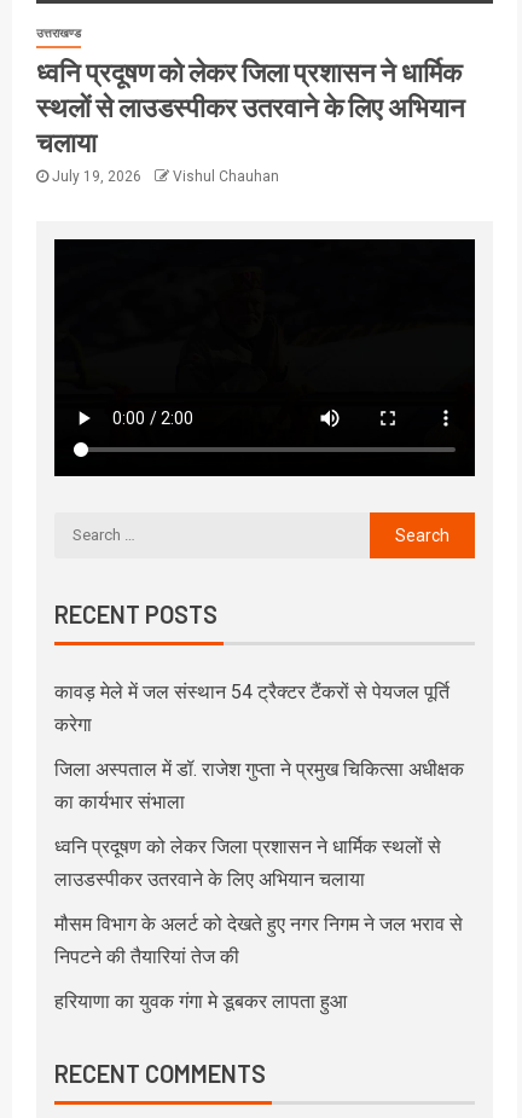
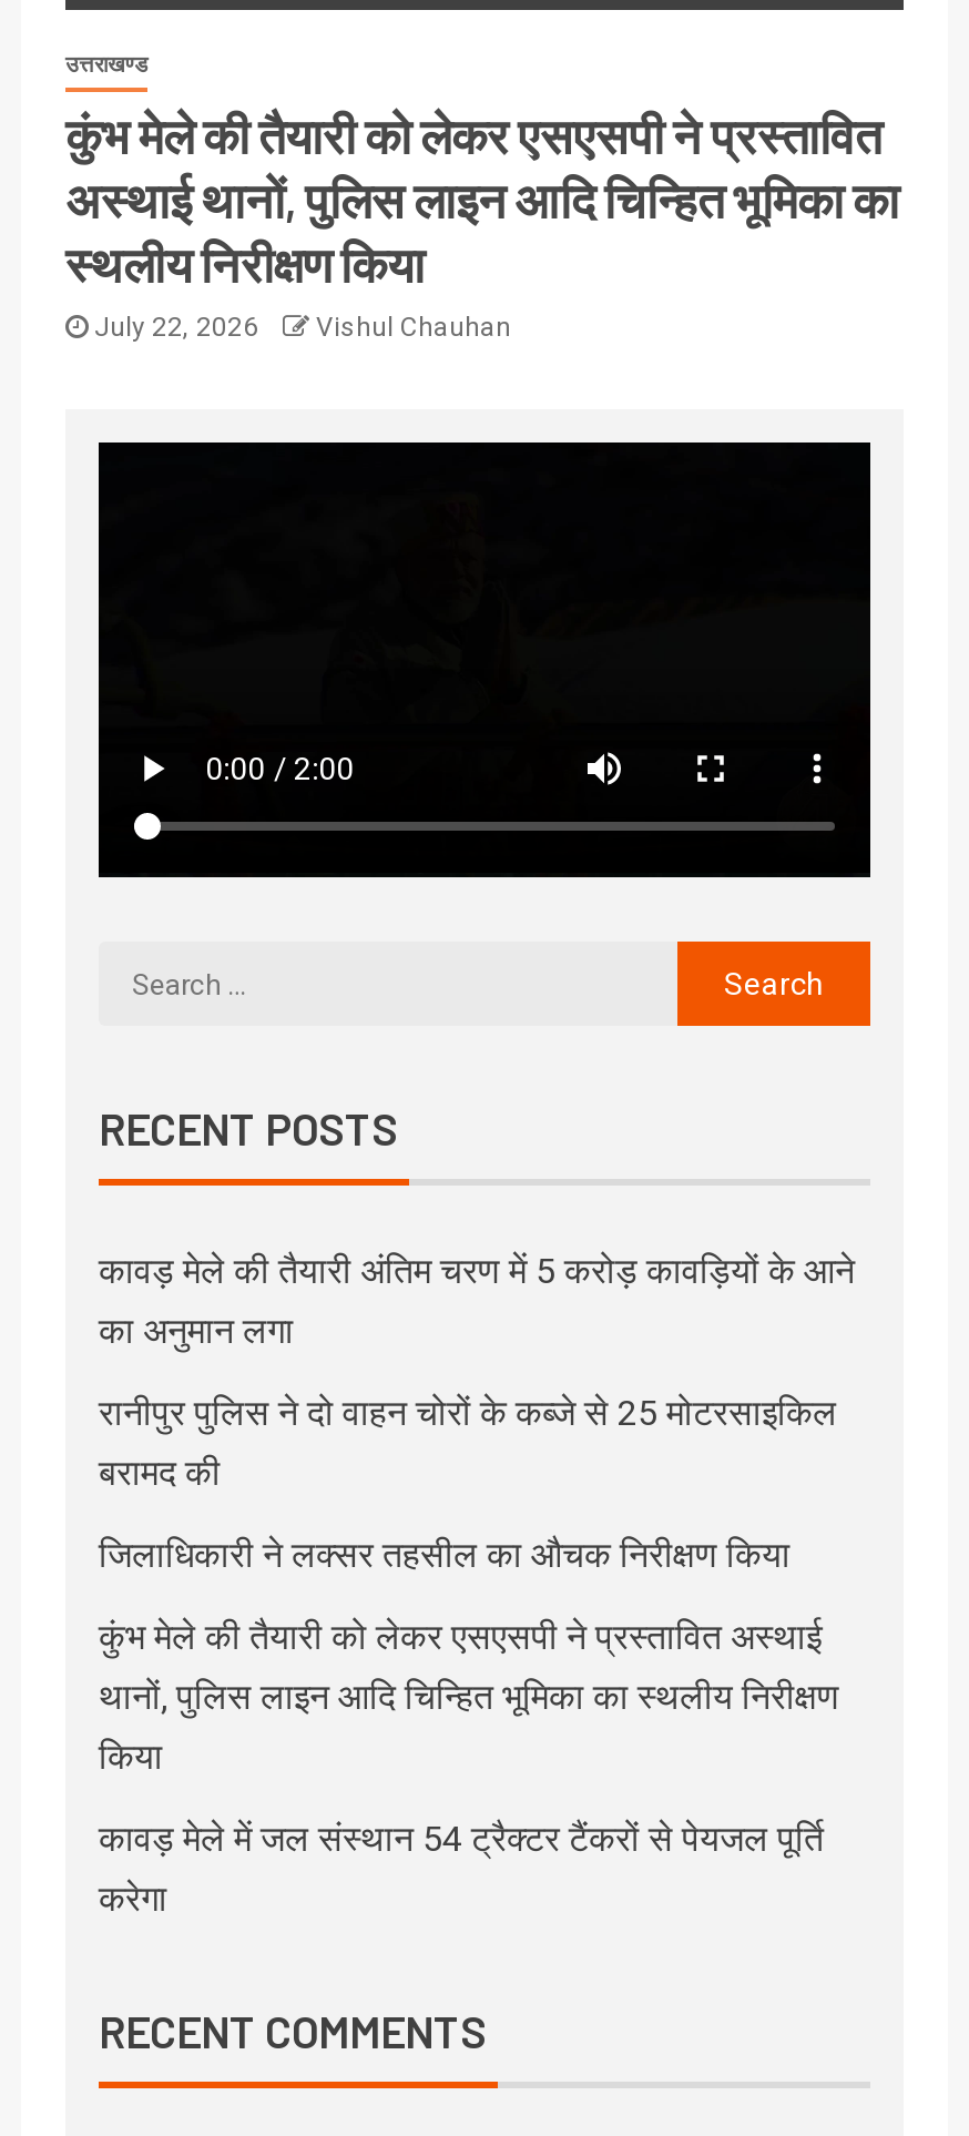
- ध्वनि प्रदूषण को लेकर जिला प्रशासन ने धार्मिक
- स्थलों से लाउडस्पीकर उतरवाने के लिए अभियान
- चलाया
- July 19, 2026
+ कुंभ मेले की तैयारी को लेकर एसएसपी ने प्रस्तावित
+ अस्थाई थानों, पुलिस लाइन आदि चिन्हित भूमिका का
+ स्थलीय निरीक्षण किया
+ July 22, 2026

+ कावड़ मेले की तैयारी अंतिम चरण में 5 करोड़ कावड़ियों के आने
+ का अनुमान लगा
+ रानीपुर पुलिस ने दो वाहन चोरों के कब्जे से 25 मोटरसाइकिल
+ बरामद की
+ जिलाधिकारी ने लक्सर तहसील का औचक निरीक्षण किया
+ कुंभ मेले की तैयारी को लेकर एसएसपी ने प्रस्तावित अस्थाई
+ थानों, पुलिस लाइन आदि चिन्हित भूमिका का स्थलीय निरीक्षण
+ किया

moved down: कावड़ मेले में जल संस्थान 54 ट्रैक्टर टैंकरों से पेयजल पूर्ति | करेगा

- जिला अस्पताल में डॉ. राजेश गुप्ता ने प्रमुख चिकित्सा अधीक्षक
- का कार्यभार संभाला
- ध्वनि प्रदूषण को लेकर जिला प्रशासन ने धार्मिक स्थलों से
- लाउडस्पीकर उतरवाने के लिए अभियान चलाया
- मौसम विभाग के अलर्ट को देखते हुए नगर निगम ने जल भराव से
- निपटने की तैयारियां तेज की
- हरियाणा का युवक गंगा मे डूबकर लापता हुआ
